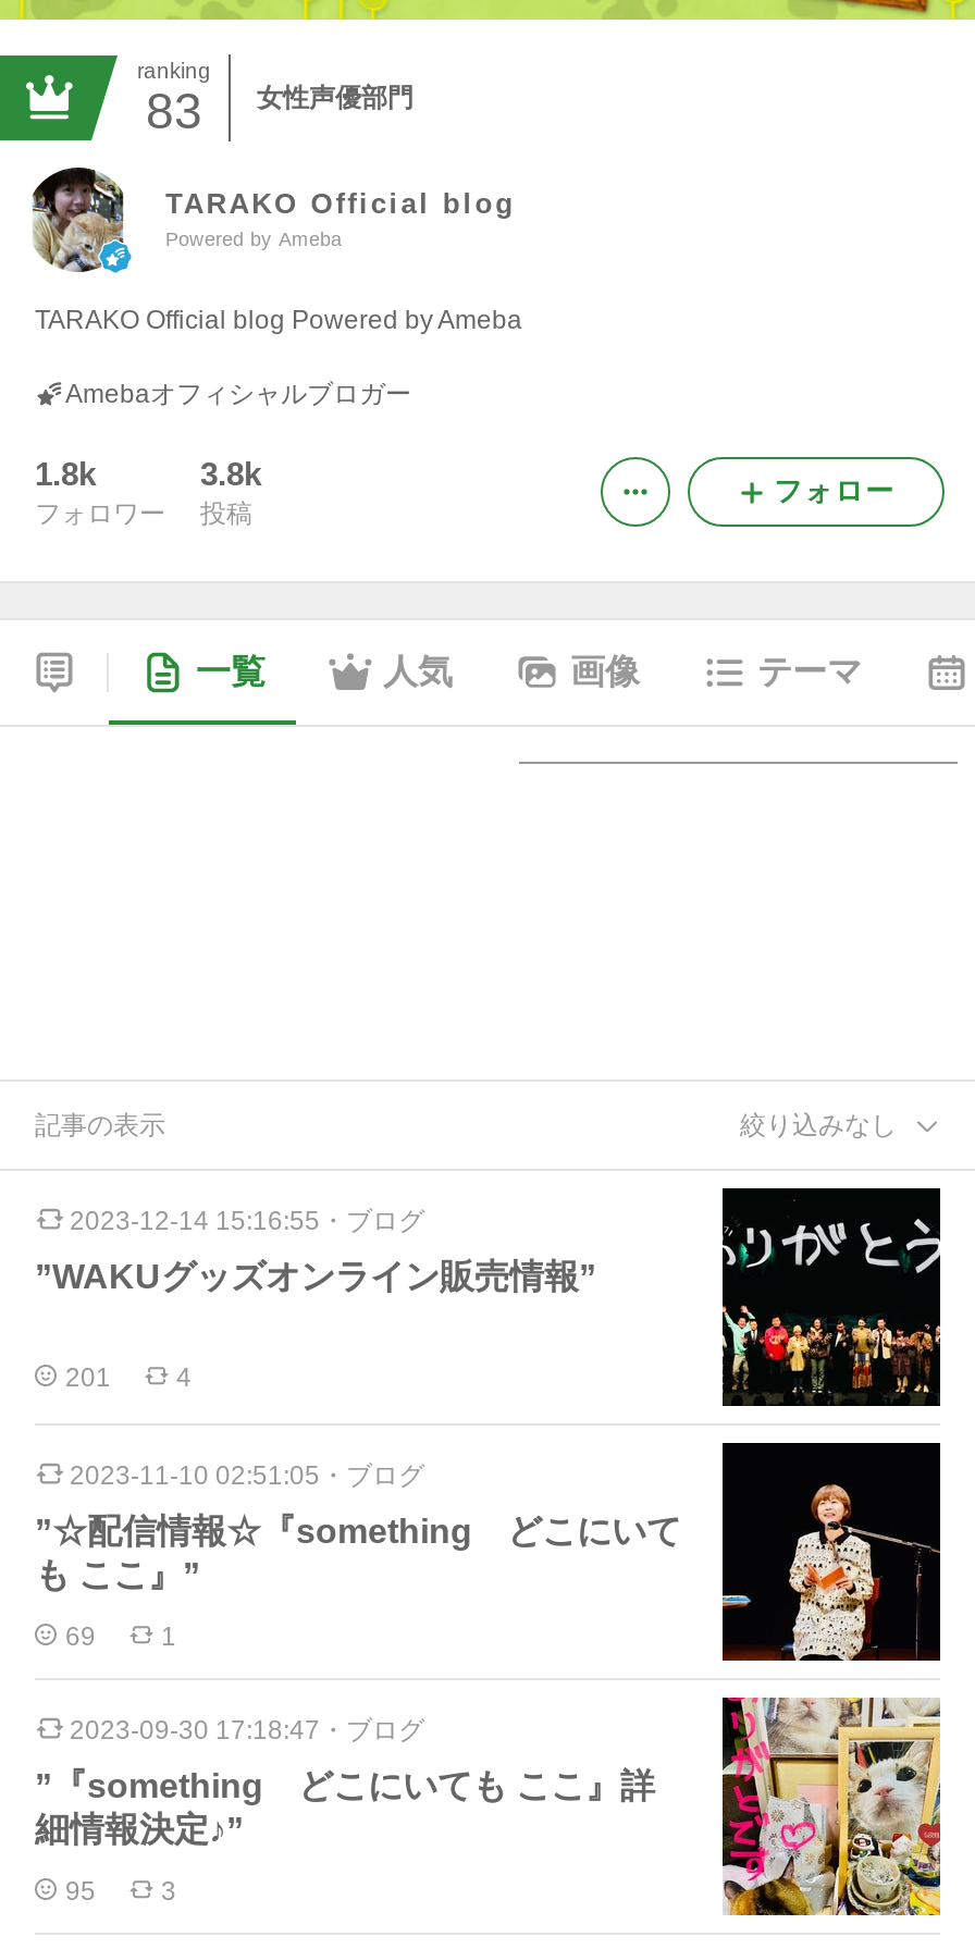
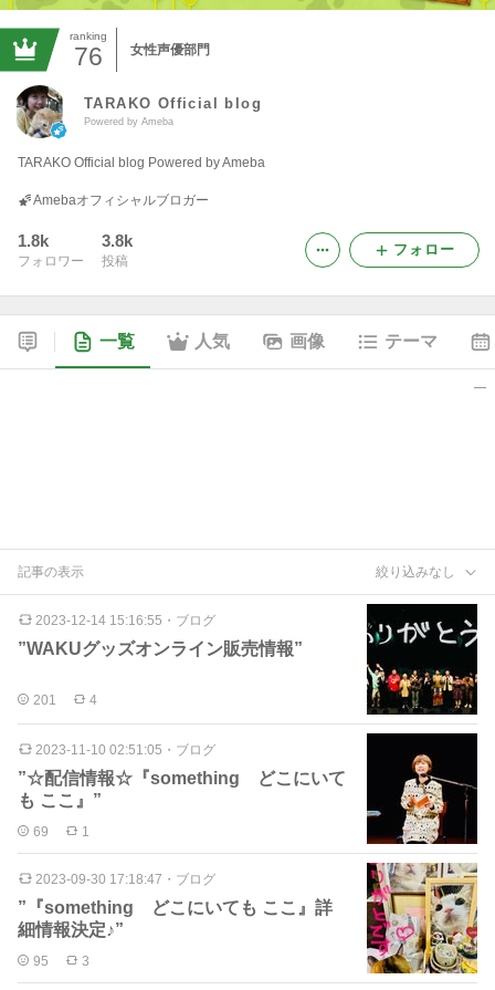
- 83 女性声優部門
+ 76 女性声優部門
